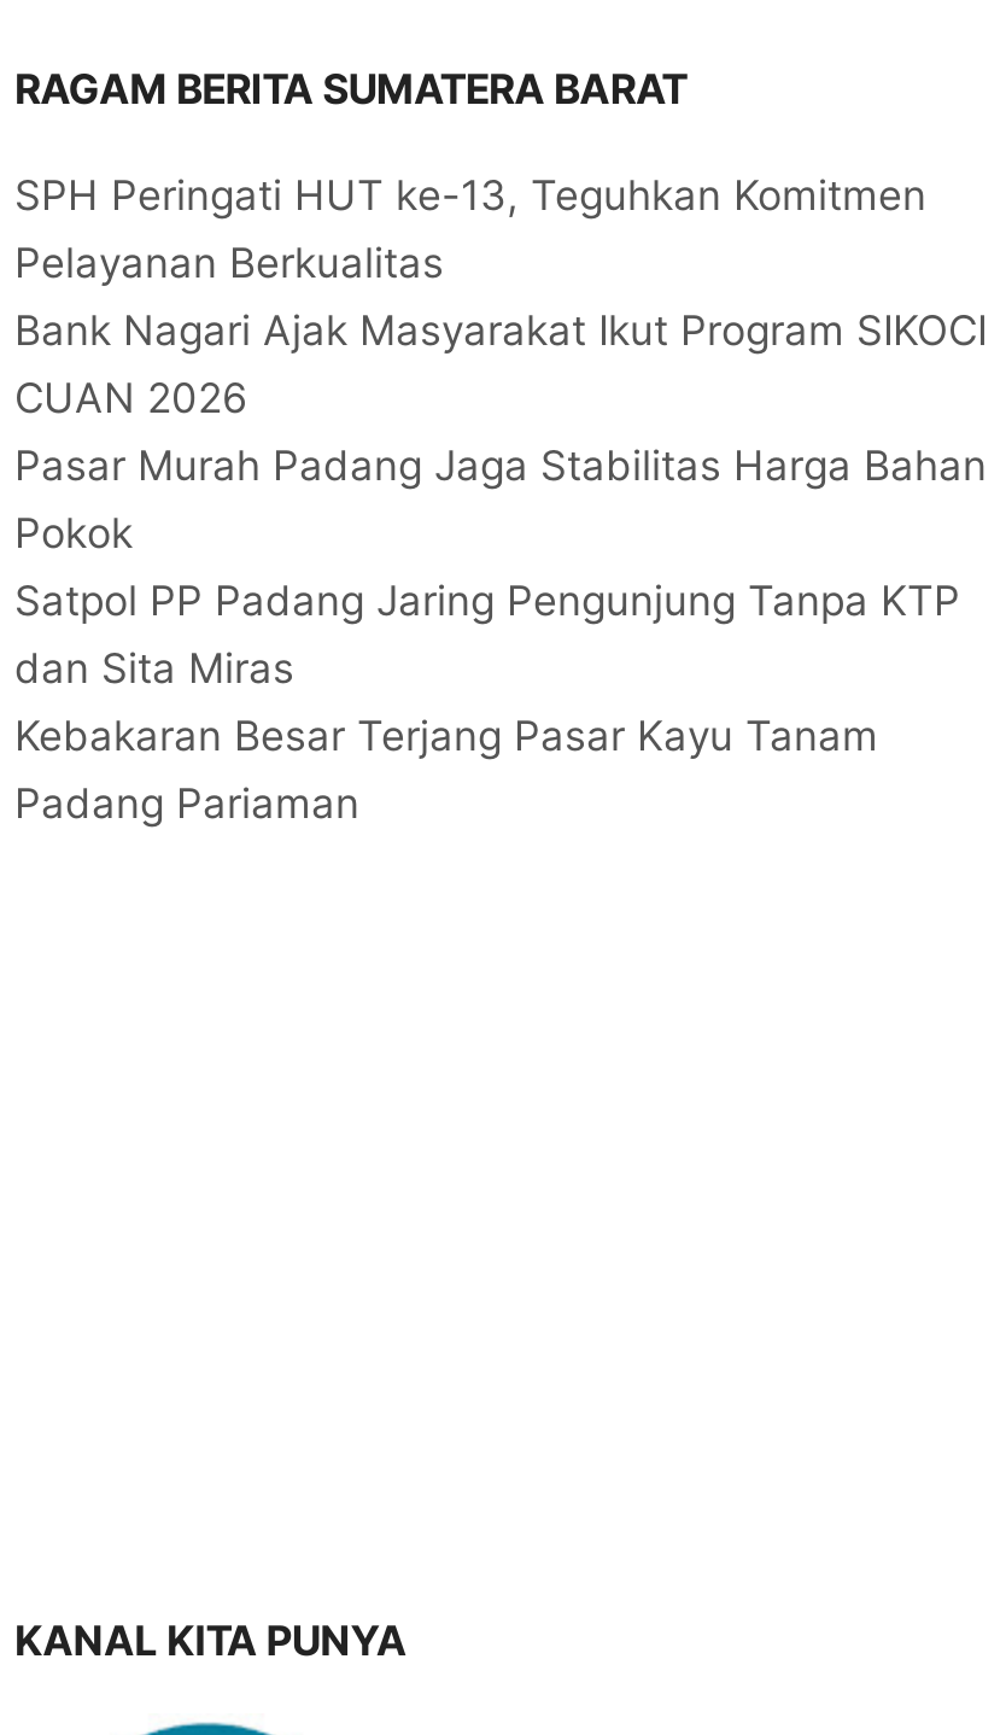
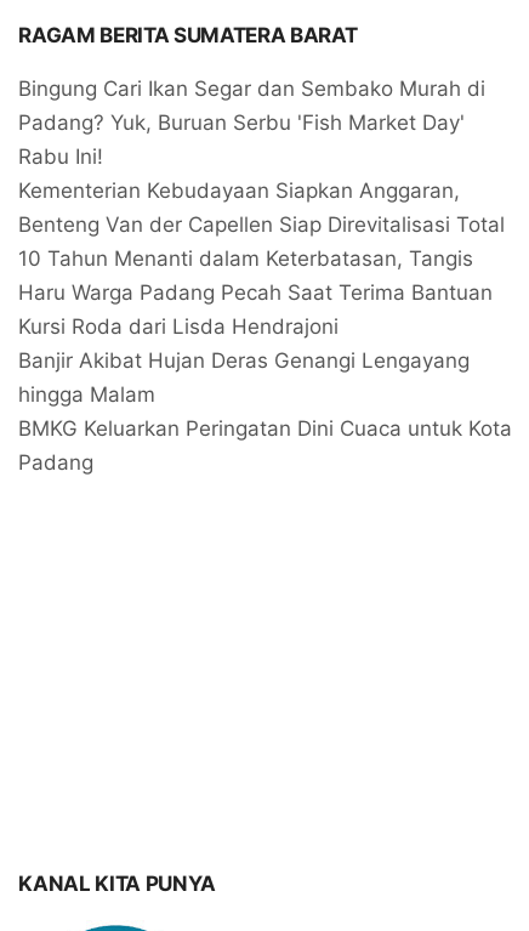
- SPH Peringati HUT ke-13, Teguhkan Komitmen
- Pelayanan Berkualitas
- Bank Nagari Ajak Masyarakat Ikut Program SIKOCI
- CUAN 2026
- Pasar Murah Padang Jaga Stabilitas Harga Bahan
- Pokok
- Satpol PP Padang Jaring Pengunjung Tanpa KTP
- dan Sita Miras
- Kebakaran Besar Terjang Pasar Kayu Tanam
- Padang Pariaman
+ Bingung Cari Ikan Segar dan Sembako Murah di
+ Padang? Yuk, Buruan Serbu 'Fish Market Day'
+ Rabu Ini!
+ Kementerian Kebudayaan Siapkan Anggaran,
+ Benteng Van der Capellen Siap Direvitalisasi Total
+ 10 Tahun Menanti dalam Keterbatasan, Tangis
+ Haru Warga Padang Pecah Saat Terima Bantuan
+ Kursi Roda dari Lisda Hendrajoni
+ Banjir Akibat Hujan Deras Genangi Lengayang
+ hingga Malam
+ BMKG Keluarkan Peringatan Dini Cuaca untuk Kota
+ Padang
